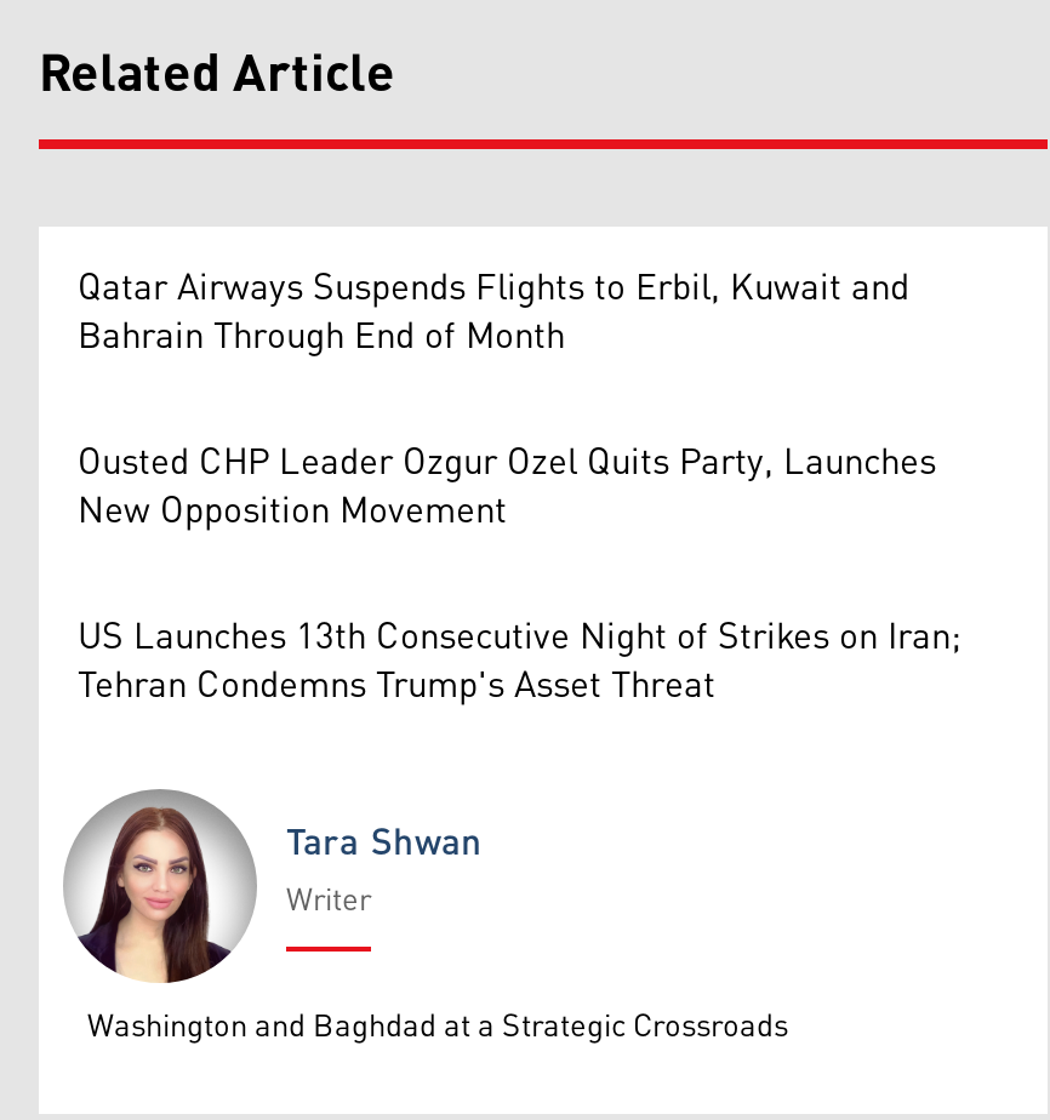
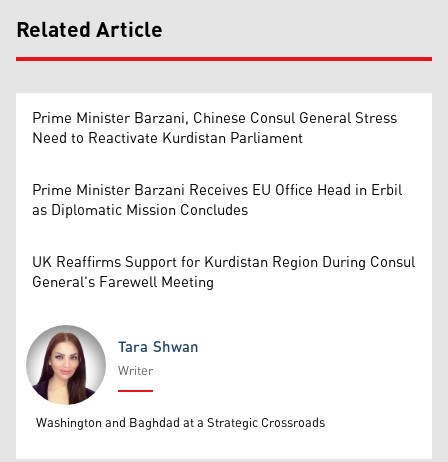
- Qatar Airways Suspends Flights to Erbil, Kuwait and
- Bahrain Through End of Month
+ Prime Minister Barzani, Chinese Consul General Stress
+ Need to Reactivate Kurdistan Parliament

- Ousted CHP Leader Ozgur Ozel Quits Party, Launches
- New Opposition Movement
+ Prime Minister Barzani Receives EU Office Head in Erbil
+ as Diplomatic Mission Concludes

- US Launches 13th Consecutive Night of Strikes on Iran;
- Tehran Condemns Trump's Asset Threat
+ UK Reaffirms Support for Kurdistan Region During Consul
+ General's Farewell Meeting
